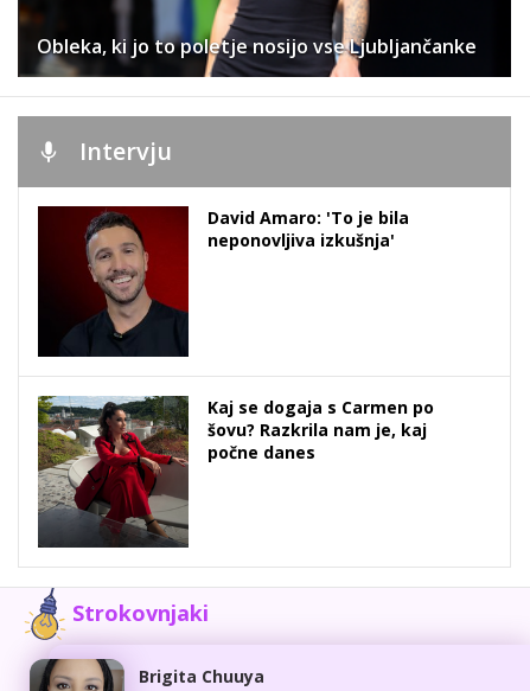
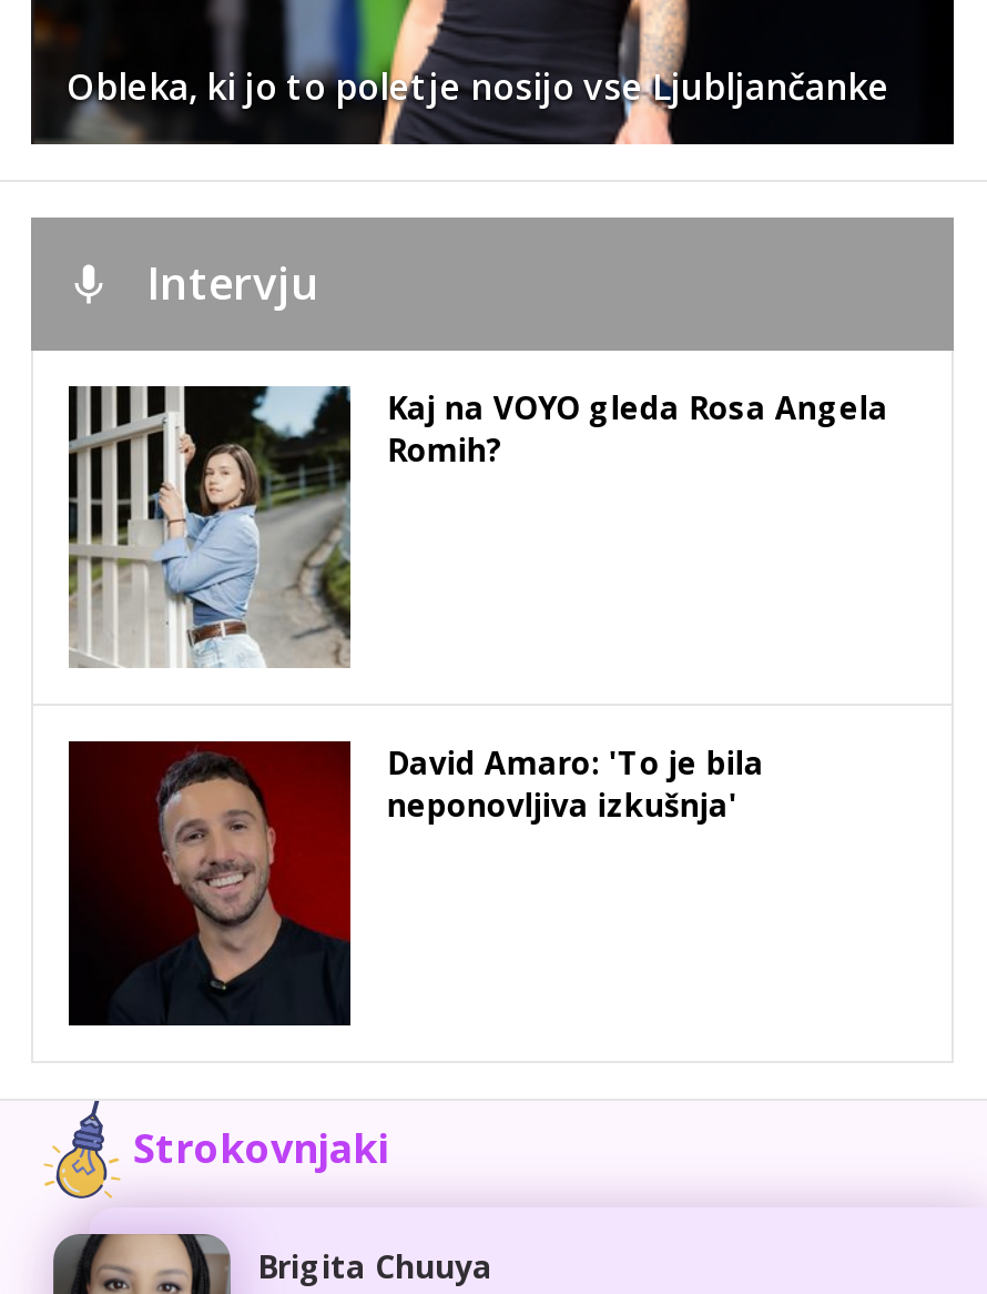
+ [image]
+ Kaj na VOYO gleda Rosa Angela
+ Romih?

moved down: [image] | David Amaro: 'To je bila | neponovljiva izkušnja'

- [image]
- Kaj se dogaja s Carmen po
- šovu? Razkrila nam je, kaj
- počne danes
